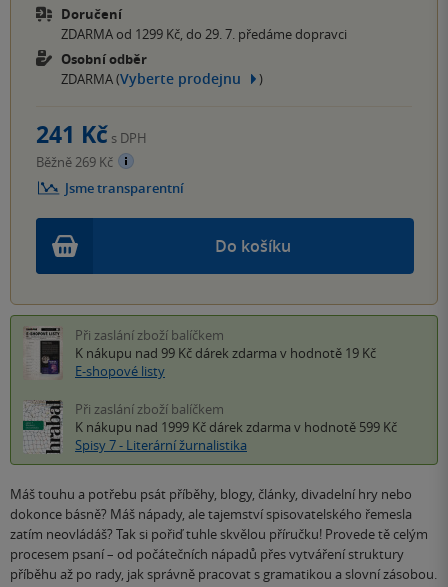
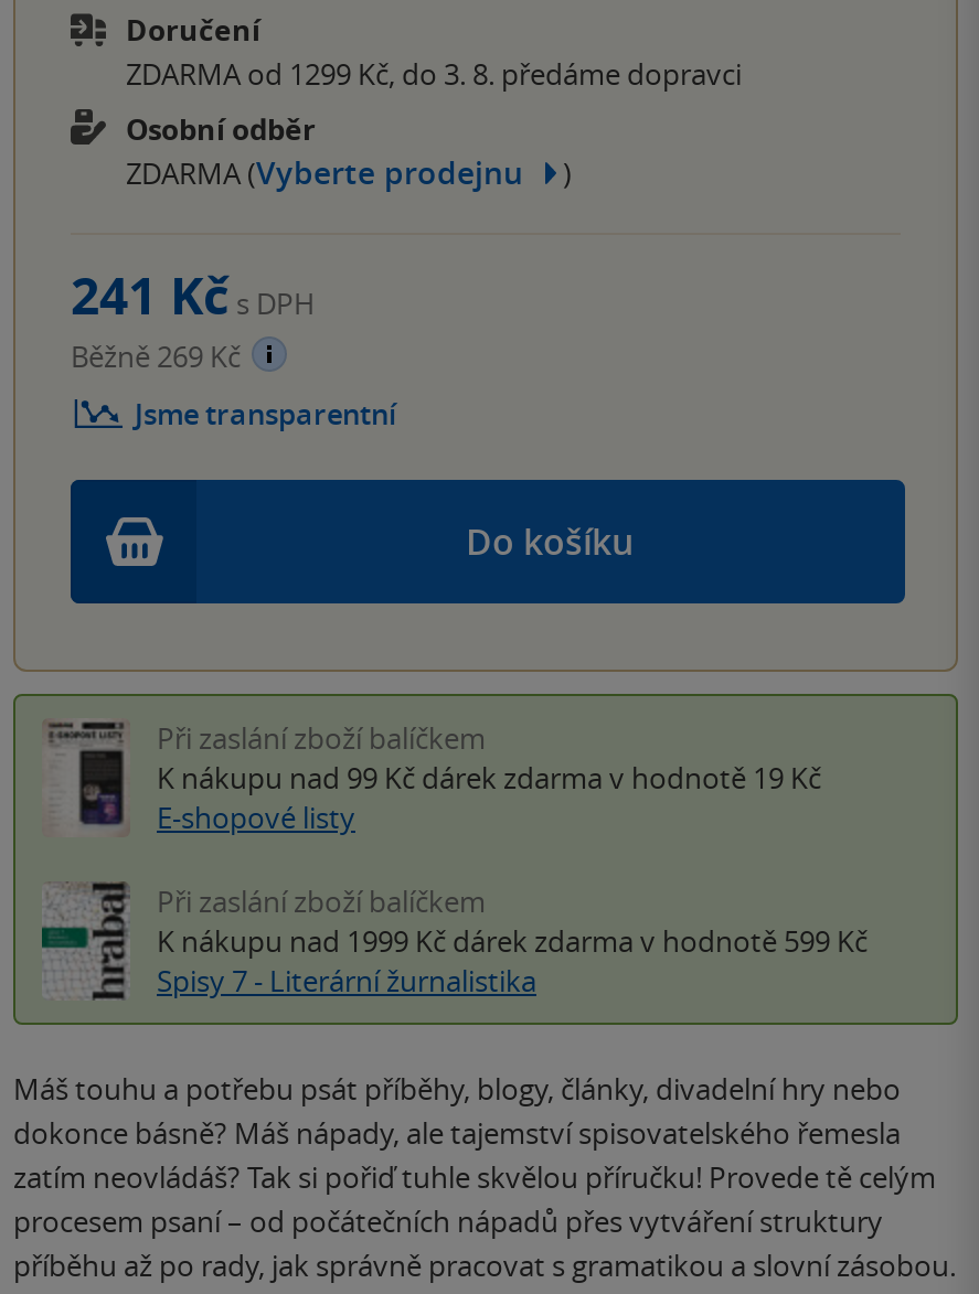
- ZDARMA od 1299 Kč, do 29. 7. předáme dopravci
+ ZDARMA od 1299 Kč, do 3. 8. předáme dopravci
